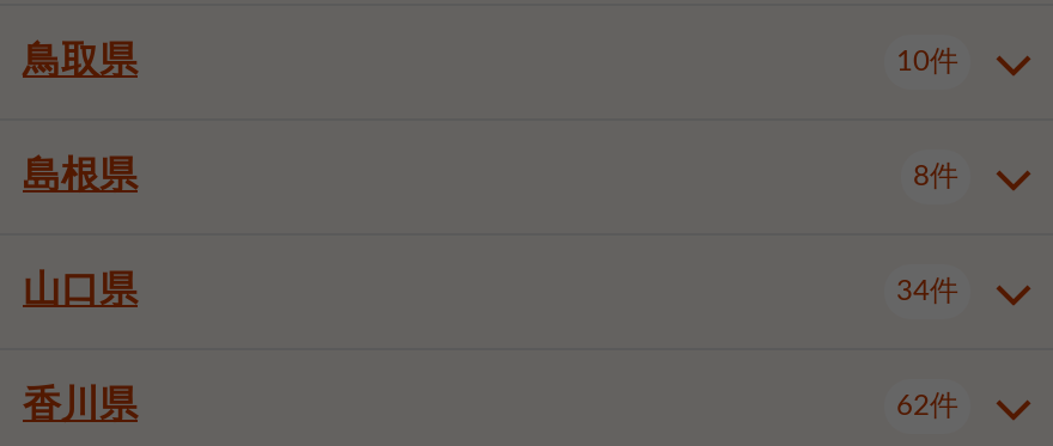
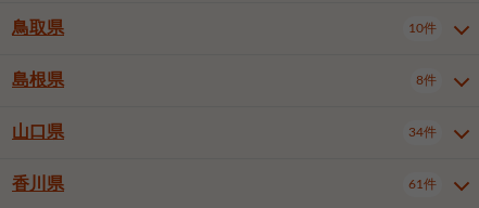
- 62件
+ 61件
